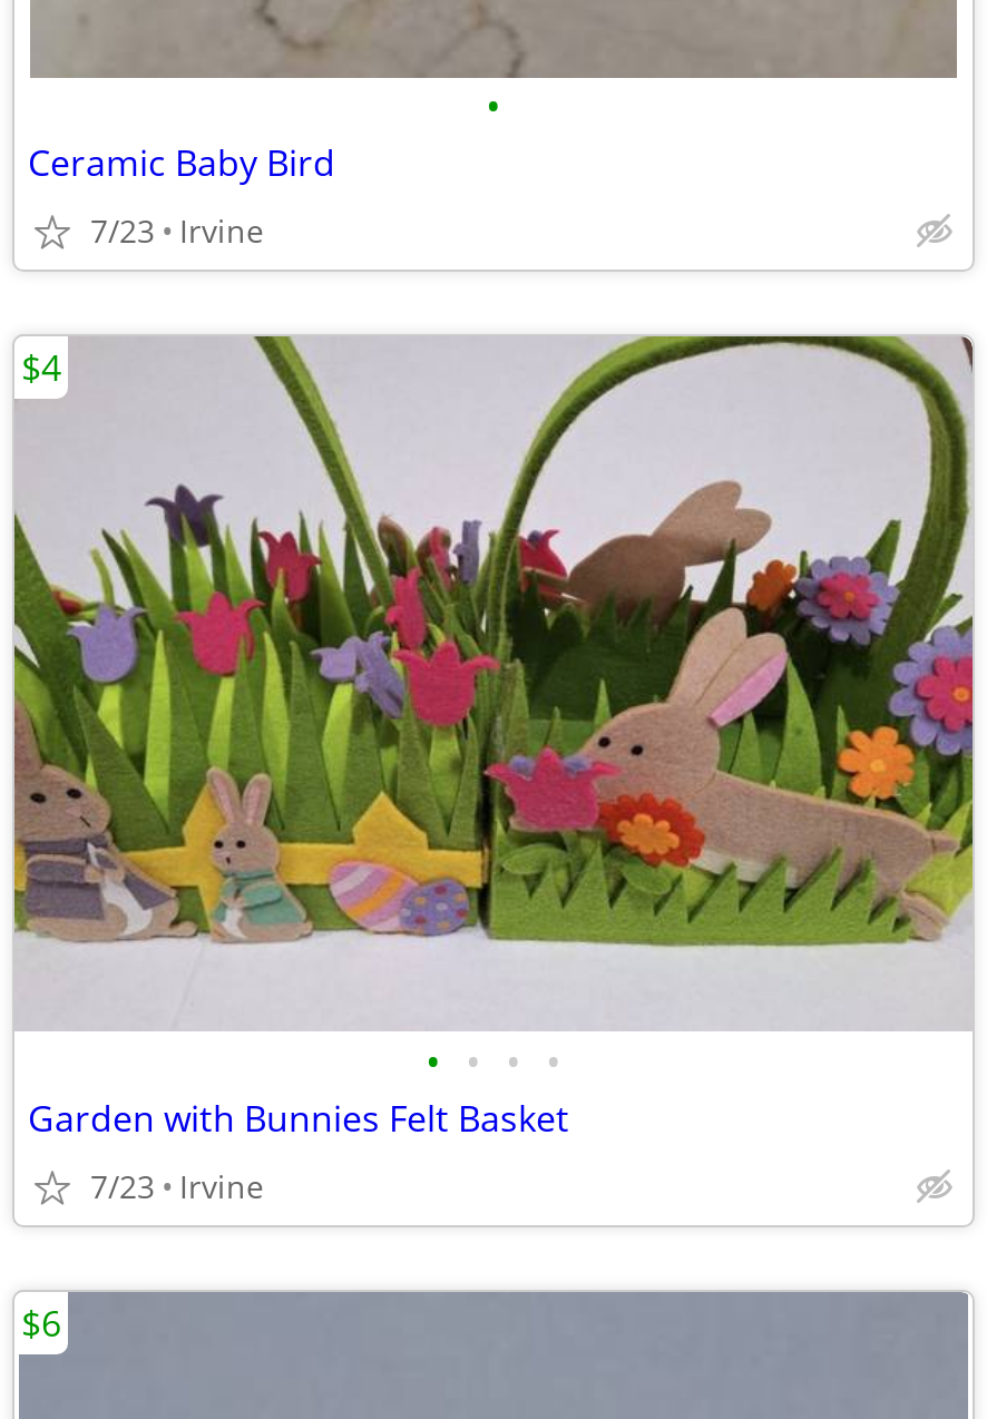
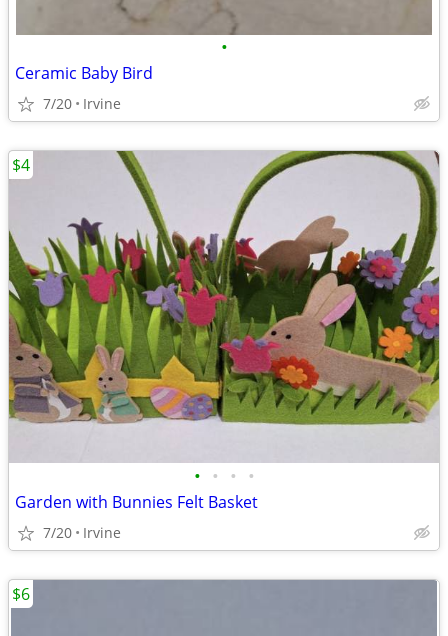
- 7/23 Irvine
+ 7/20 Irvine

- 7/23 Irvine
+ 7/20 Irvine
